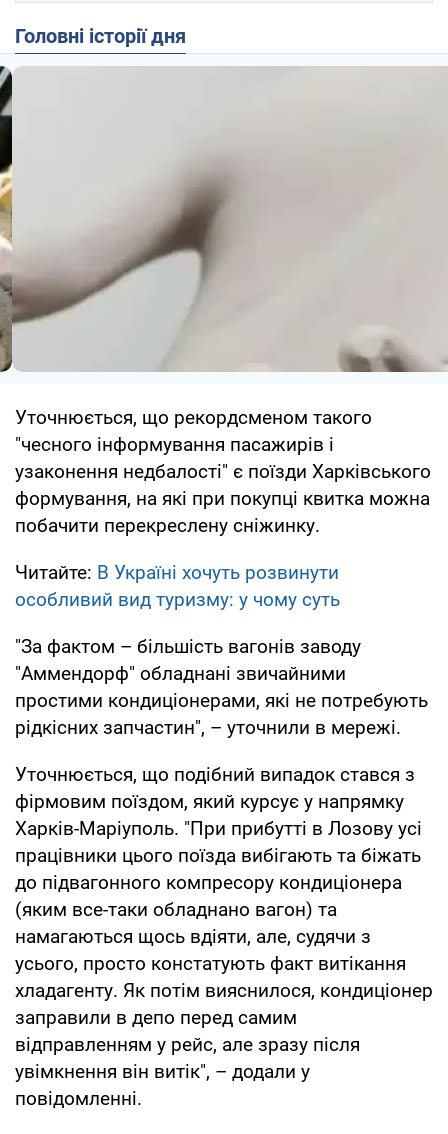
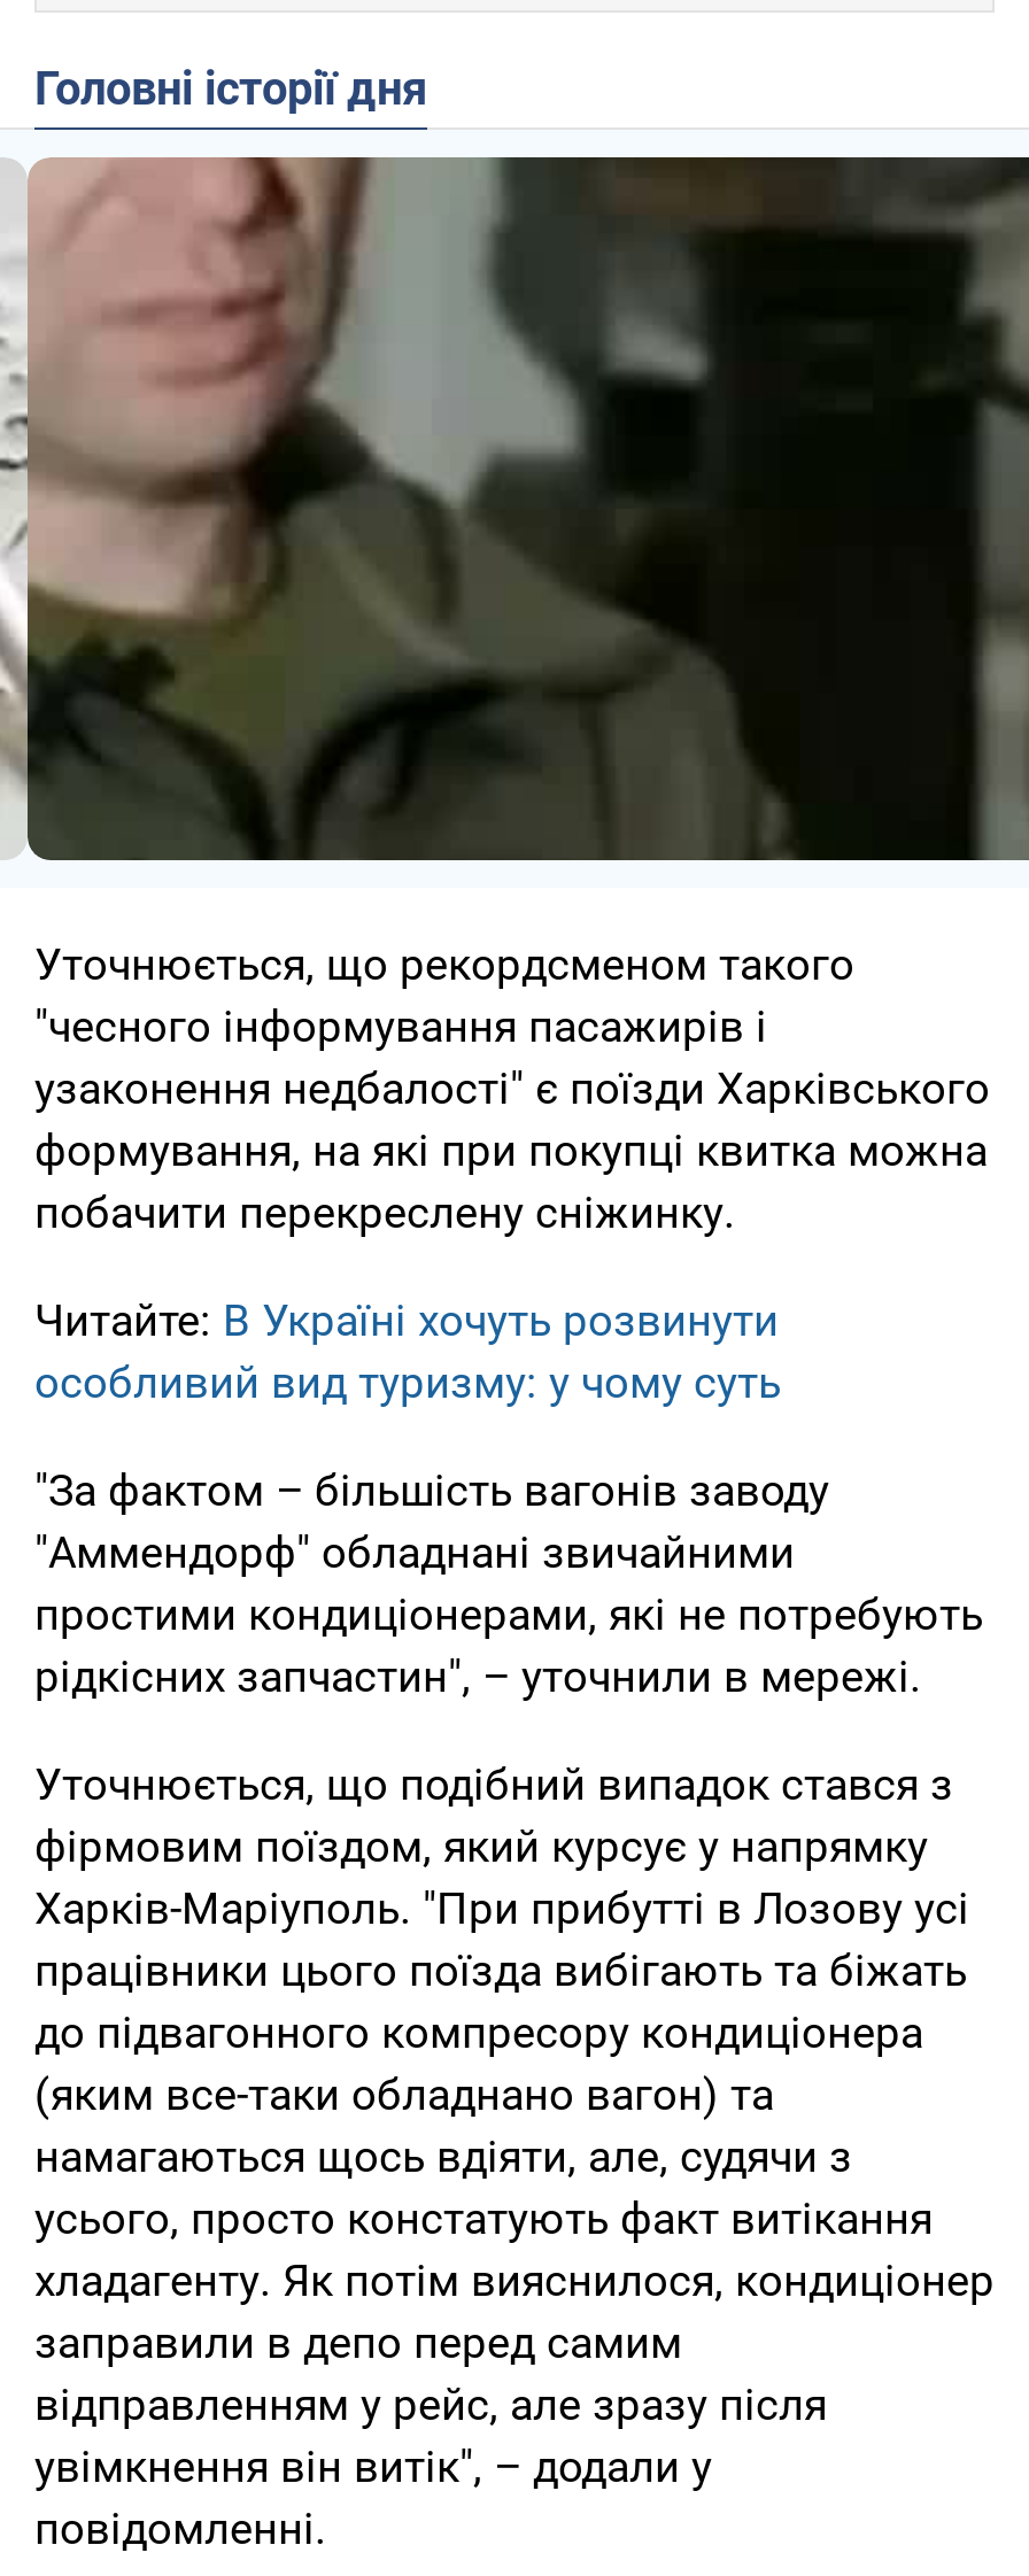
- [image]
+ [image]
